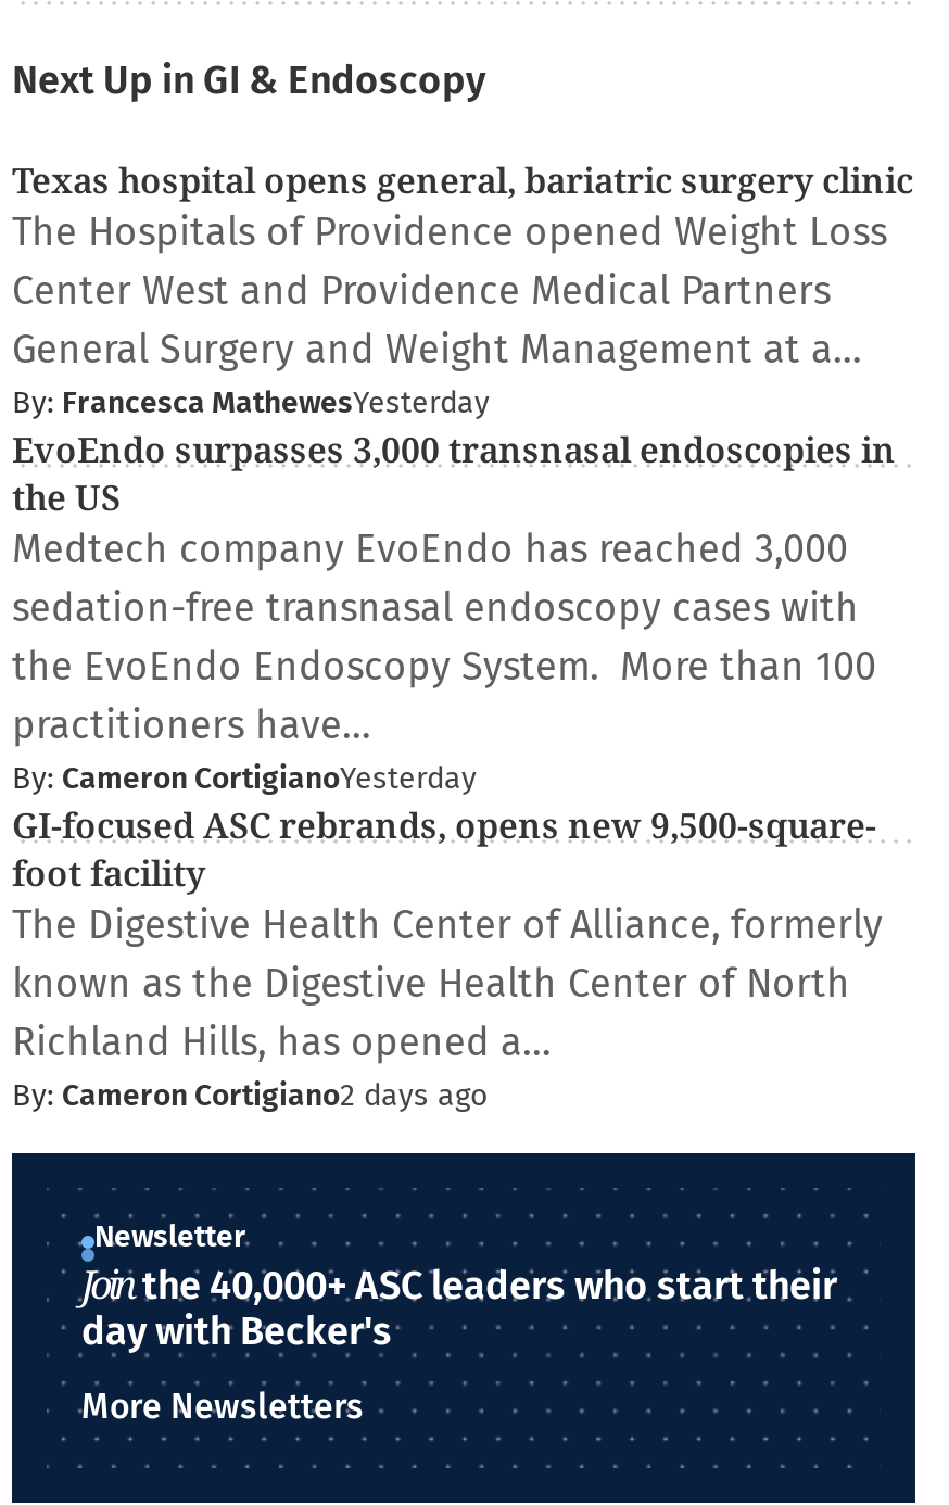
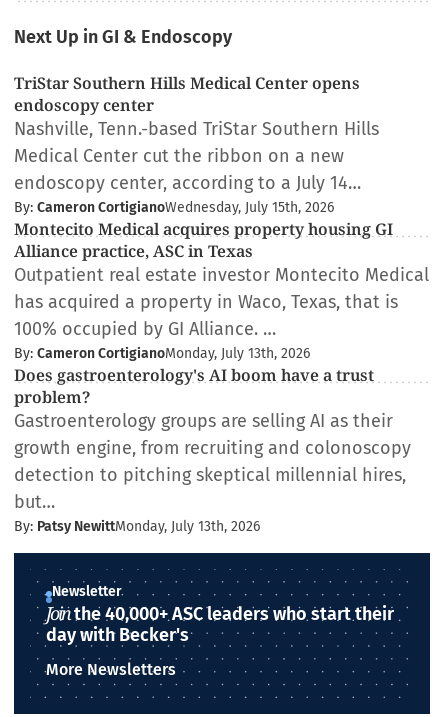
- Texas hospital opens general, bariatric surgery clinic
- The Hospitals of Providence opened Weight Loss
- Center West and Providence Medical Partners
- General Surgery and Weight Management at a…
- By: Francesca MathewesYesterday
- EvoEndo surpasses 3,000 transnasal endoscopies in
- the US
- Medtech company EvoEndo has reached 3,000
- sedation-free transnasal endoscopy cases with
- the EvoEndo Endoscopy System. More than 100
- practitioners have…
- By: Cameron CortigianoYesterday
- GI-focused ASC rebrands, opens new 9,500-square-
- foot facility
- The Digestive Health Center of Alliance, formerly
- known as the Digestive Health Center of North
- Richland Hills, has opened a…
- By: Cameron Cortigiano2 days ago
+ TriStar Southern Hills Medical Center opens
+ endoscopy center
+ Nashville, Tenn.-based TriStar Southern Hills
+ Medical Center cut the ribbon on a new
+ endoscopy center, according to a July 14…
+ By: Cameron CortigianoWednesday, July 15th, 2026
+ Montecito Medical acquires property housing GI
+ Alliance practice, ASC in Texas
+ Outpatient real estate investor Montecito Medical
+ has acquired a property in Waco, Texas, that is
+ 100% occupied by GI Alliance. …
+ By: Cameron CortigianoMonday, July 13th, 2026
+ Does gastroenterology's AI boom have a trust
+ problem?
+ Gastroenterology groups are selling AI as their
+ growth engine, from recruiting and colonoscopy
+ detection to pitching skeptical millennial hires,
+ but…
+ By: Patsy NewittMonday, July 13th, 2026
